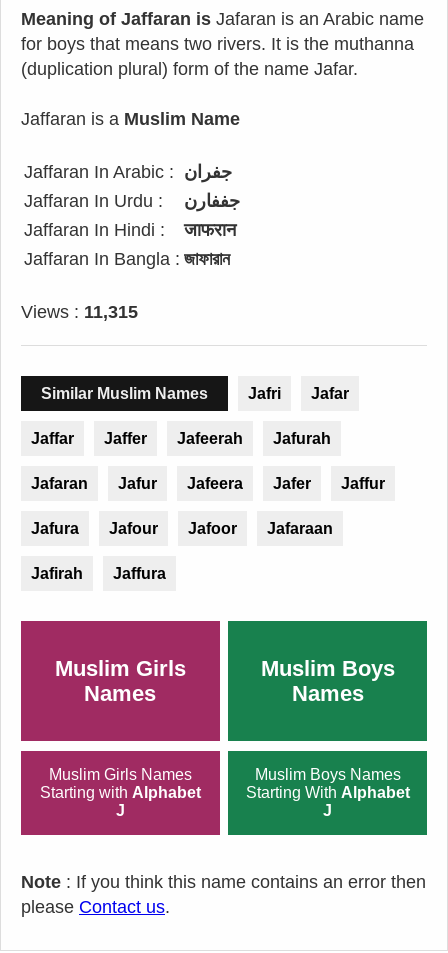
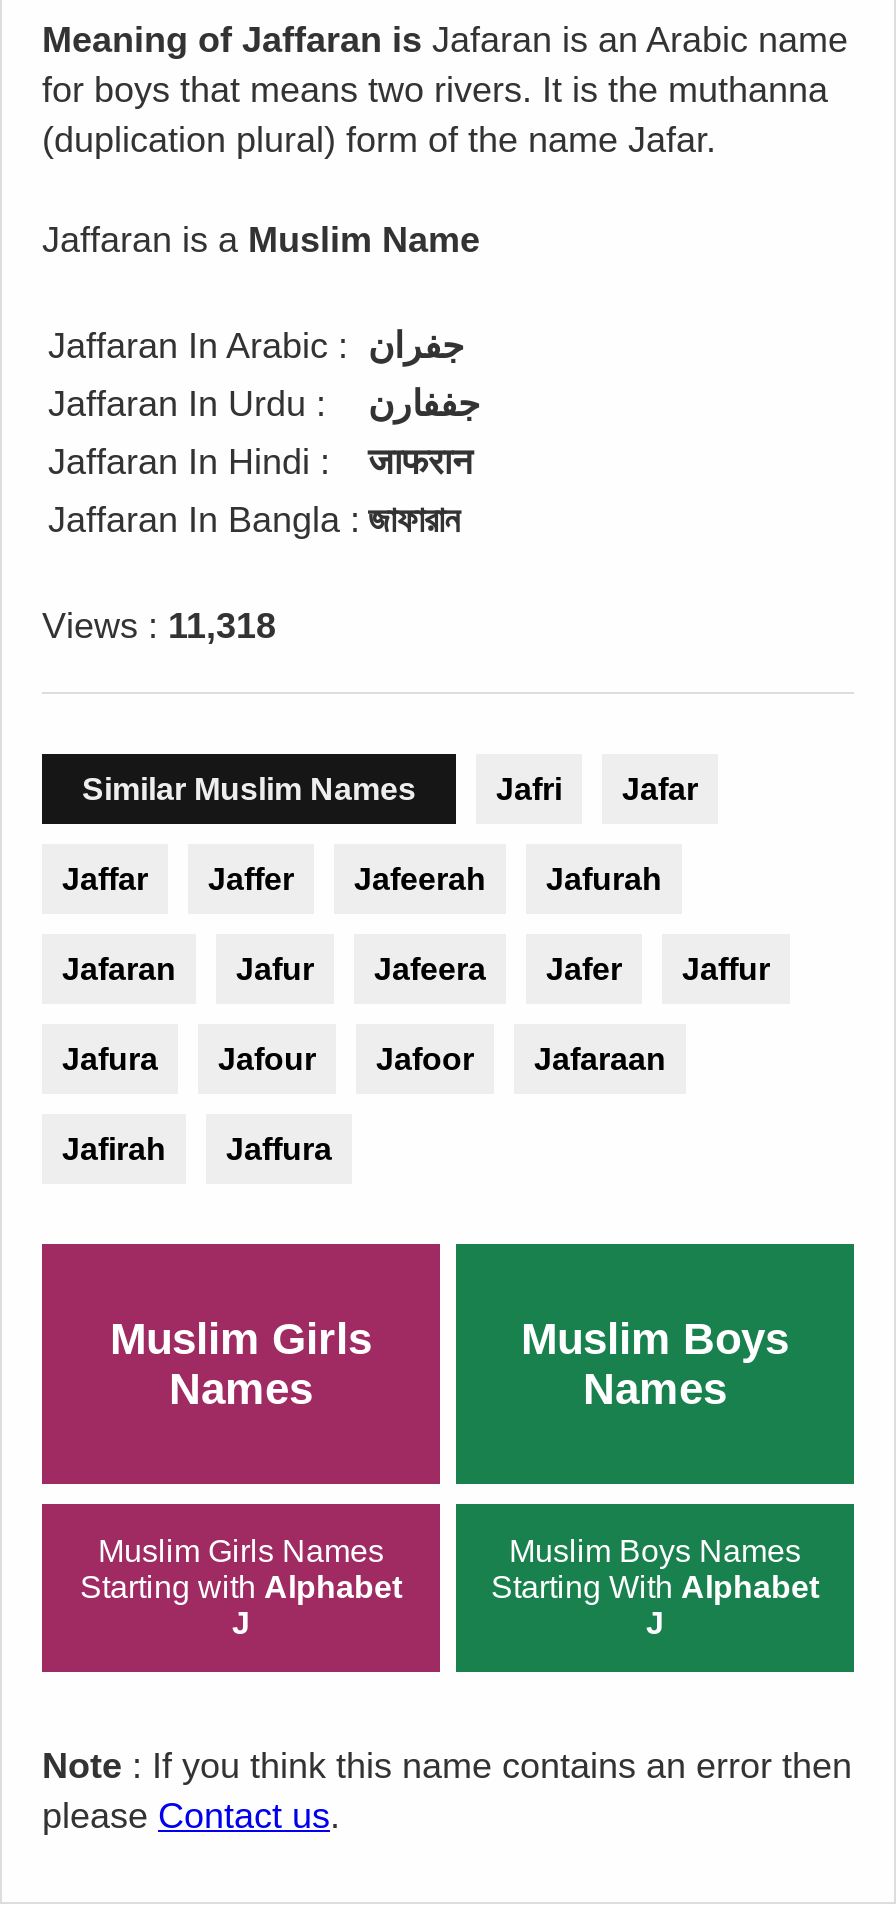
- Views : 11,315
+ Views : 11,318
